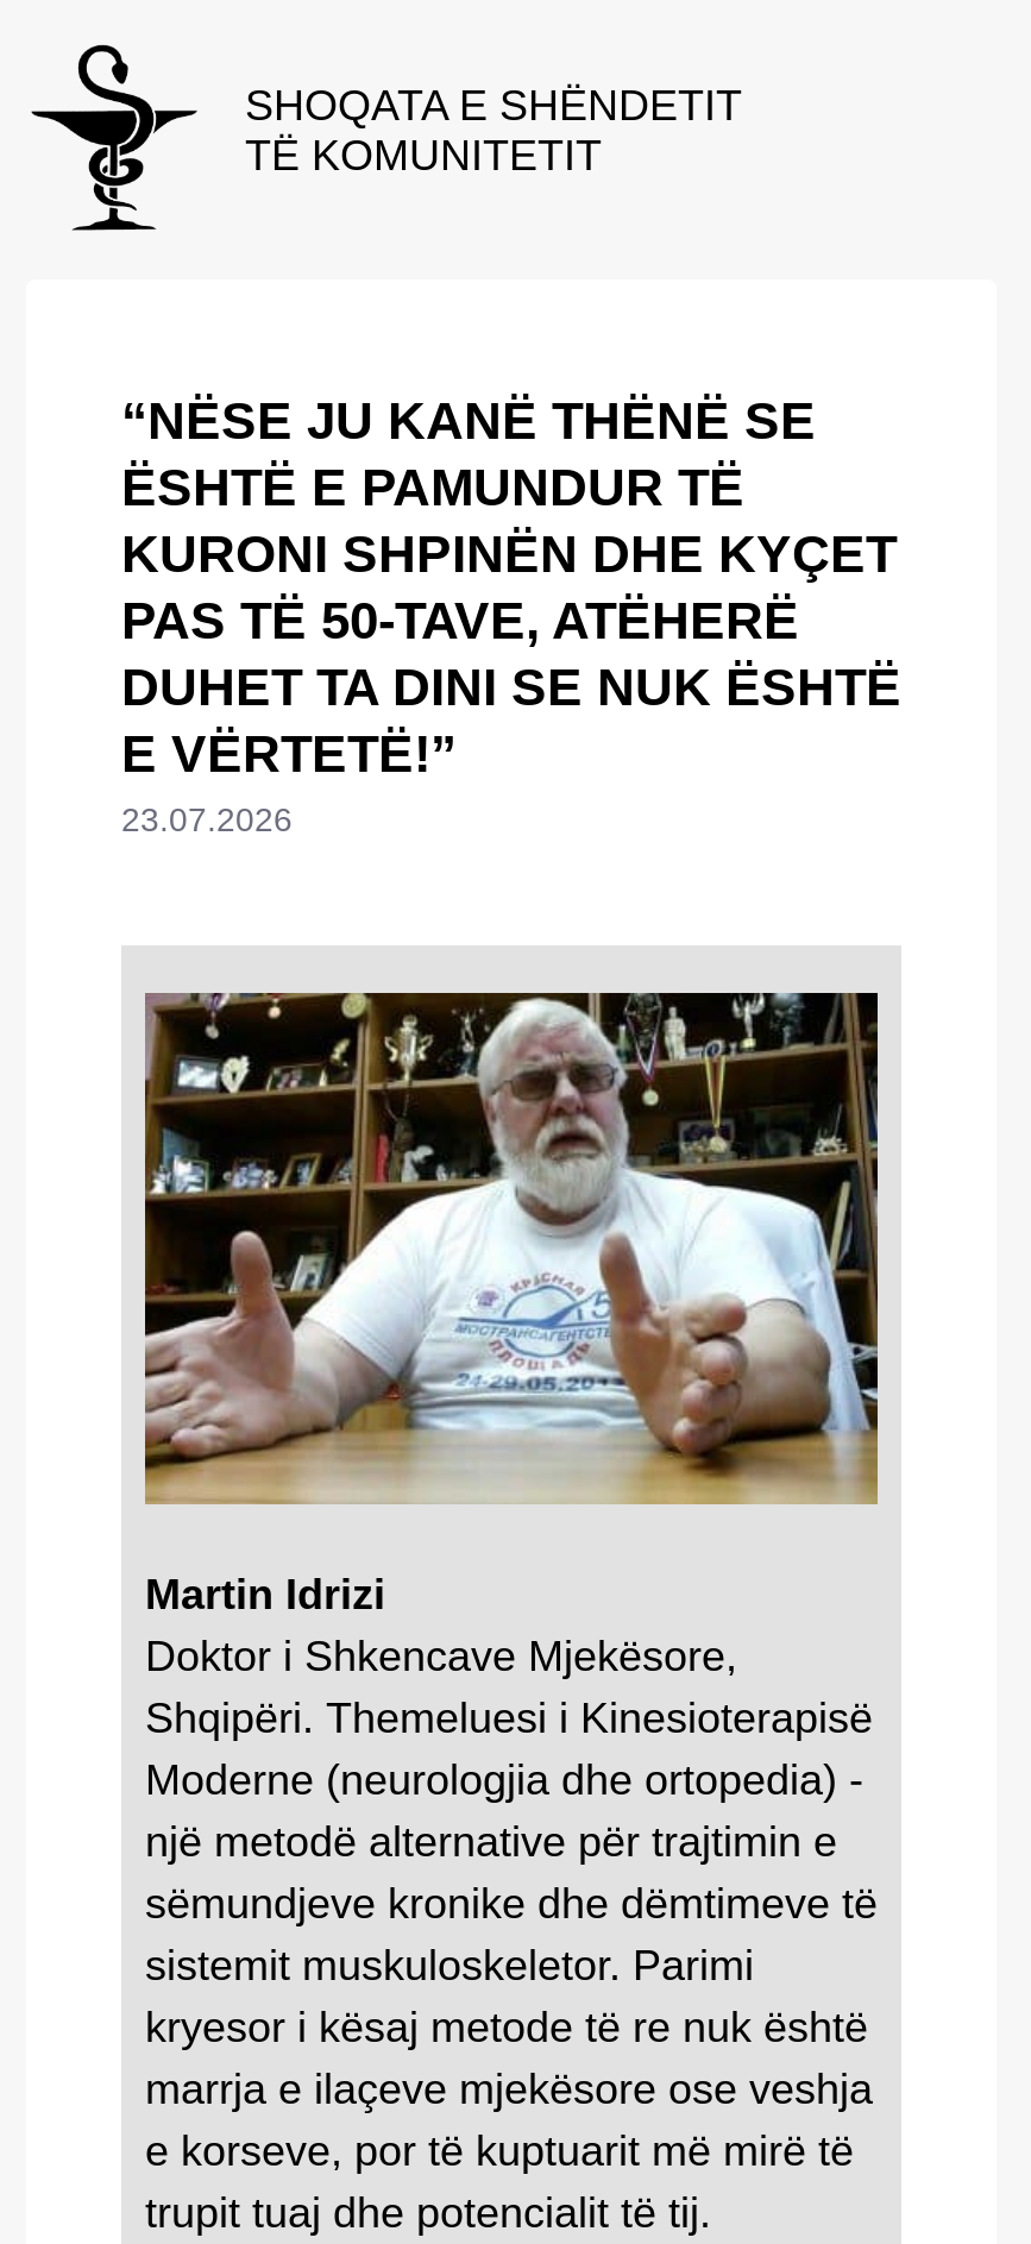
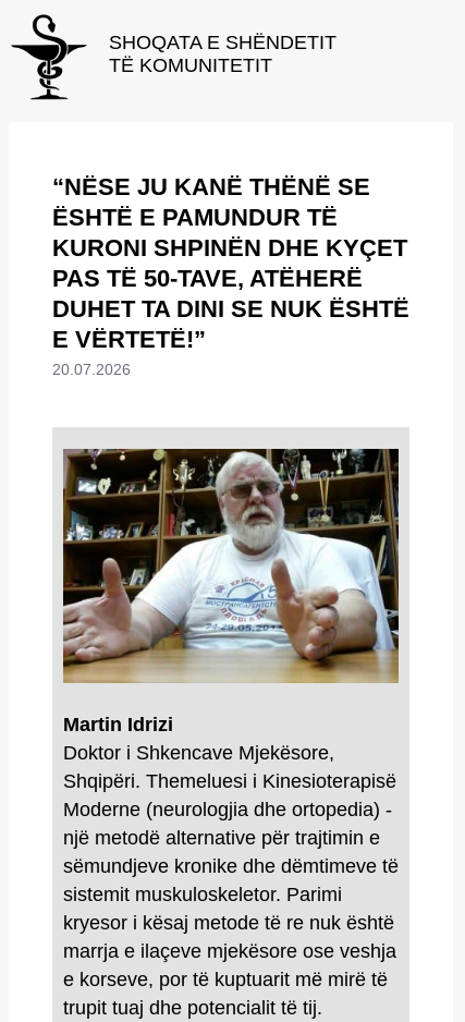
- 23.07.2026
+ 20.07.2026
